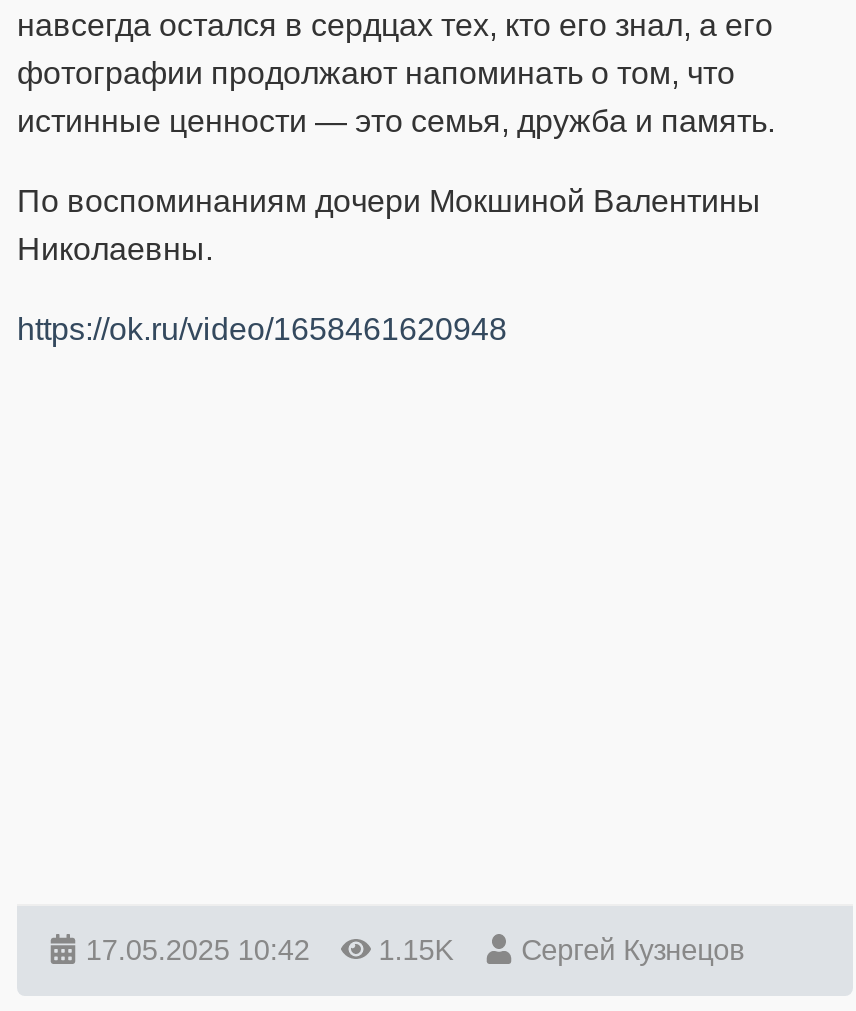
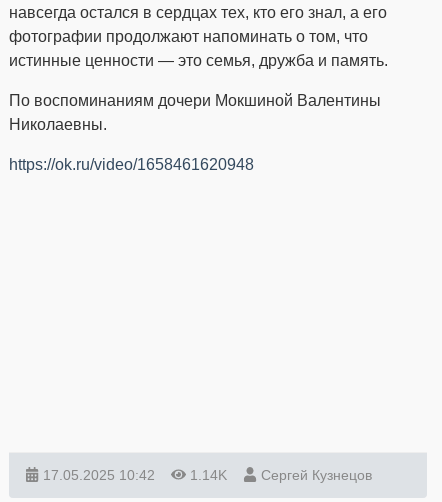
- 17.05.2025 10:42 1.15K
+ 17.05.2025 10:42 1.14K
